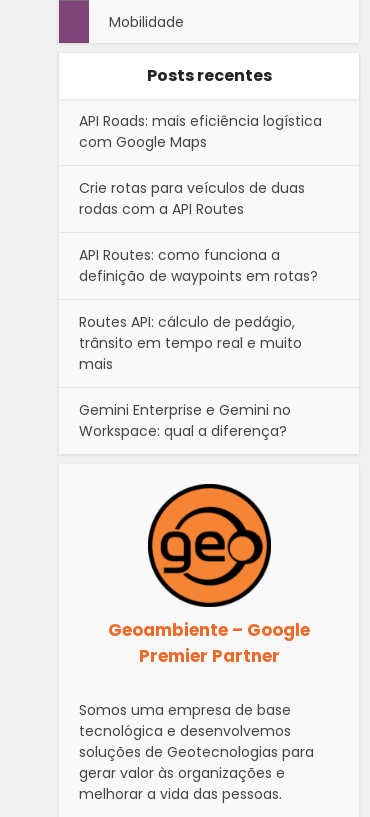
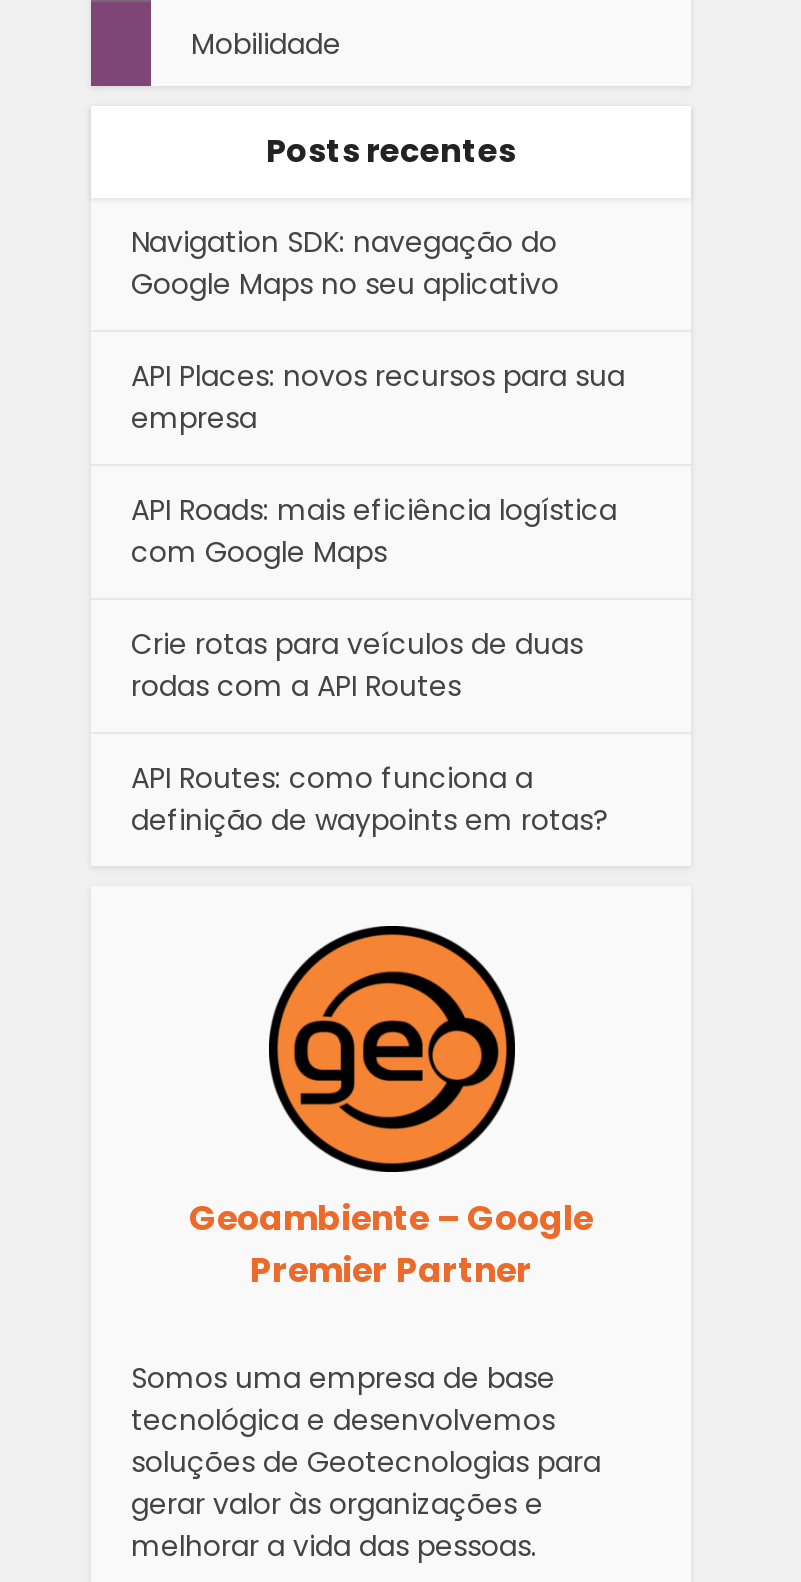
+ Navigation SDK: navegação do
+ Google Maps no seu aplicativo
+ API Places: novos recursos para sua
+ empresa

moved down: API Roads: mais eficiência logística | com Google Maps | Crie rotas para veículos de duas | rodas com a API Routes | API Routes: como funciona a | definição de waypoints em rotas?

- Routes API: cálculo de pedágio,
- trânsito em tempo real e muito
- mais
- Gemini Enterprise e Gemini no
- Workspace: qual a diferença?
